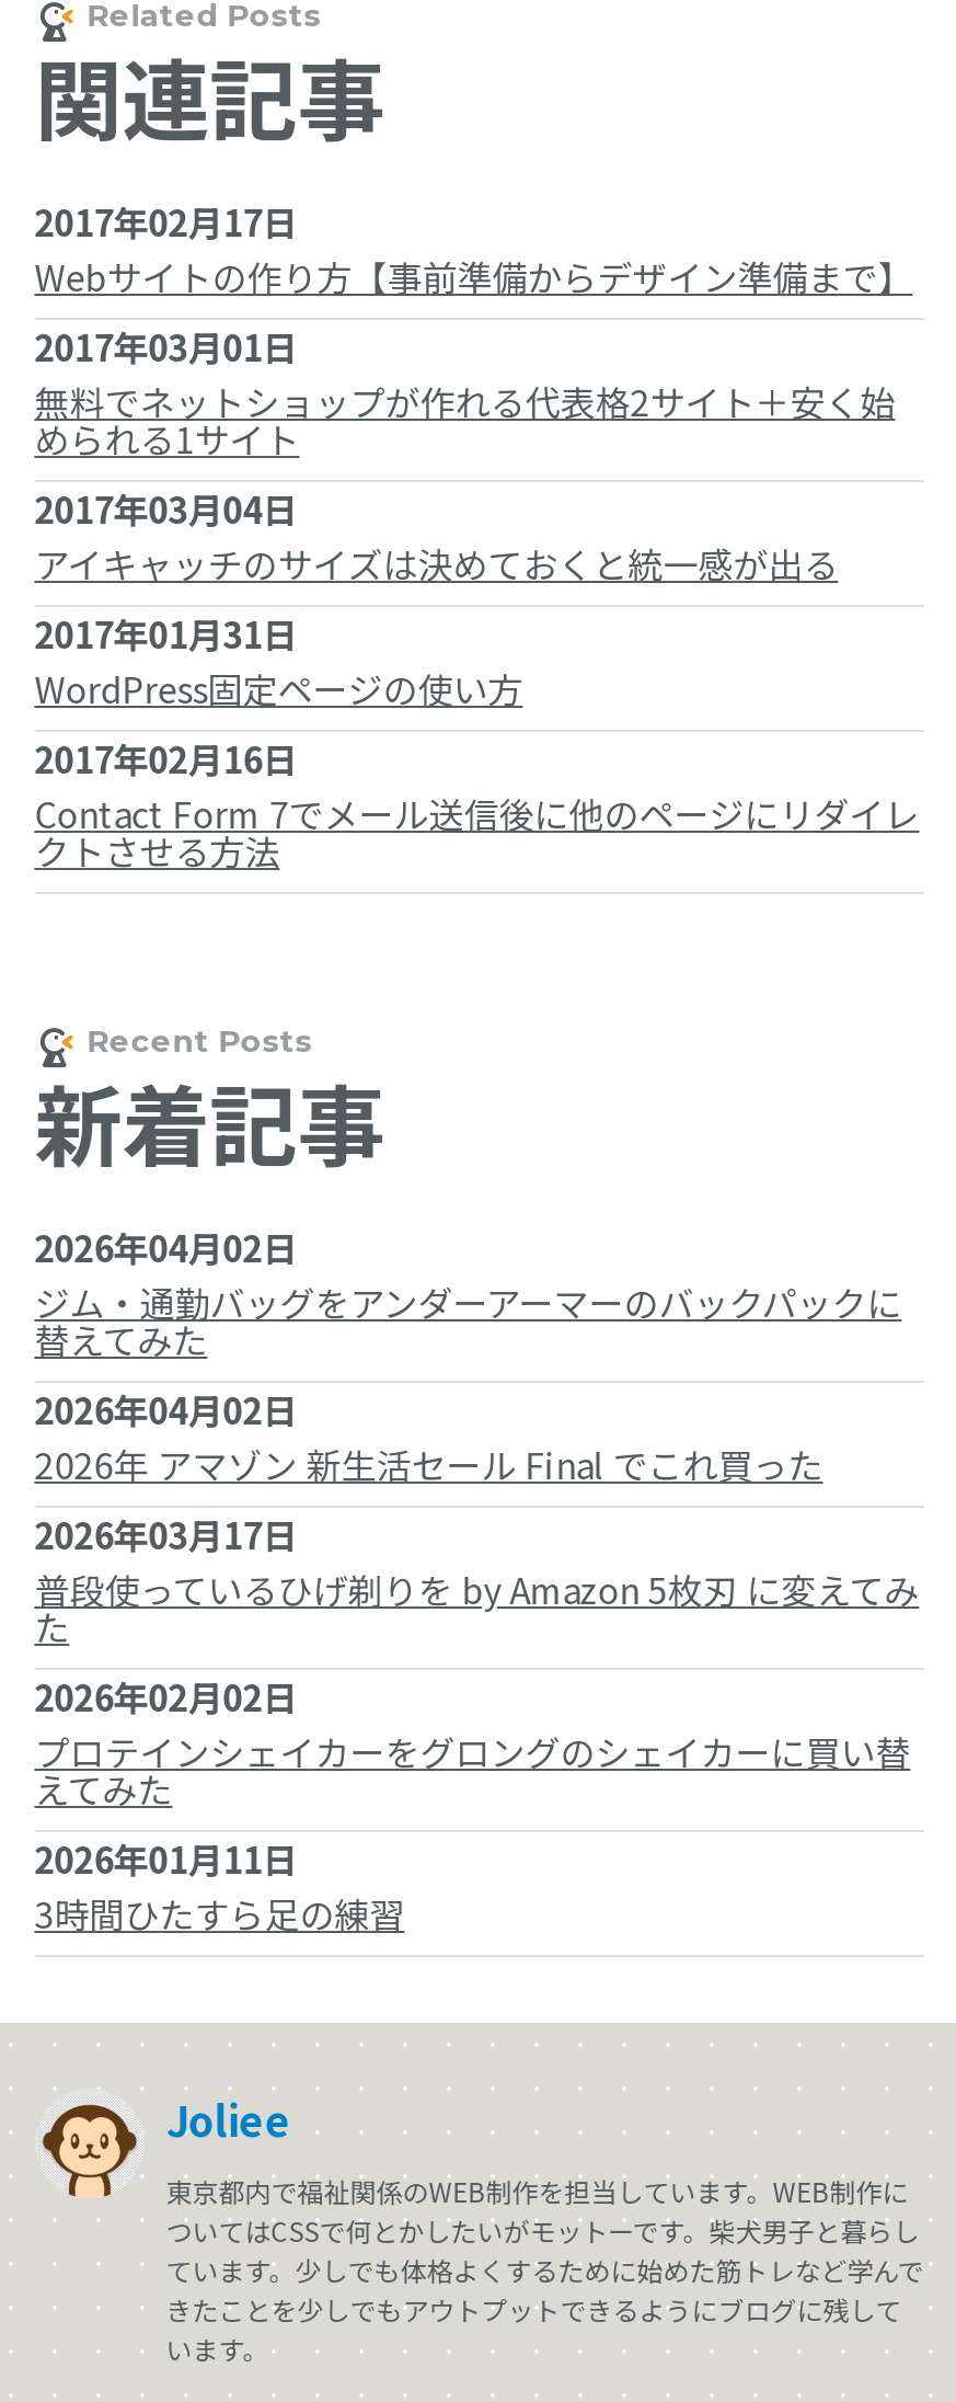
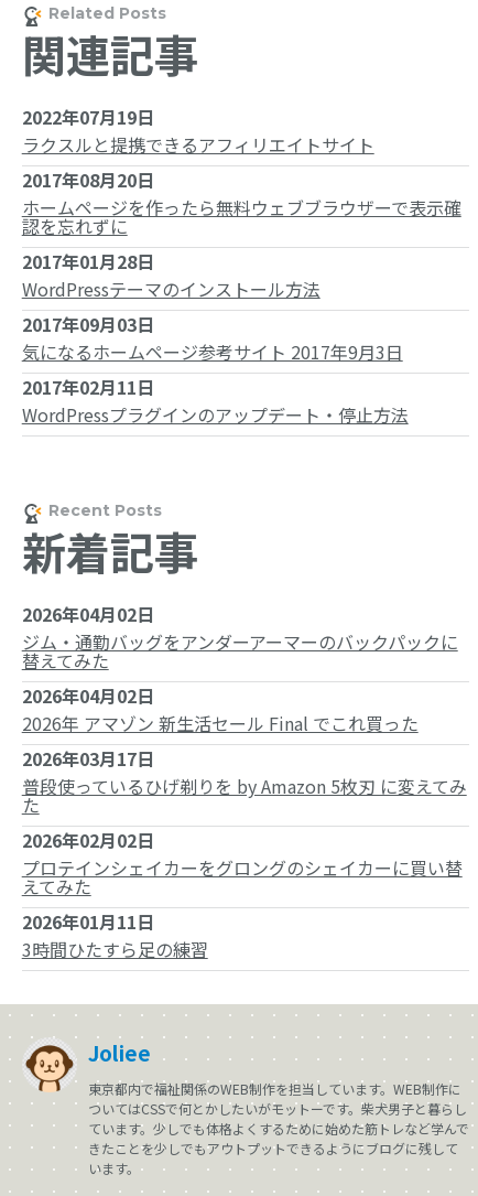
- 2017年02月17日
- Webサイトの作り方【事前準備からデザイン準備まで】
- 2017年03月01日
- 無料でネットショップが作れる代表格2サイト＋安く始
- められる1サイト
- 2017年03月04日
- アイキャッチのサイズは決めておくと統一感が出る
- 2017年01月31日
- WordPress固定ページの使い方
- 2017年02月16日
- Contact Form 7でメール送信後に他のページにリダイレ
- クトさせる方法
+ 2022年07月19日
+ ラクスルと提携できるアフィリエイトサイト
+ 2017年08月20日
+ ホームページを作ったら無料ウェブブラウザーで表示確
+ 認を忘れずに
+ 2017年01月28日
+ WordPressテーマのインストール方法
+ 2017年09月03日
+ 気になるホームページ参考サイト 2017年9月3日
+ 2017年02月11日
+ WordPressプラグインのアップデート・停止方法
